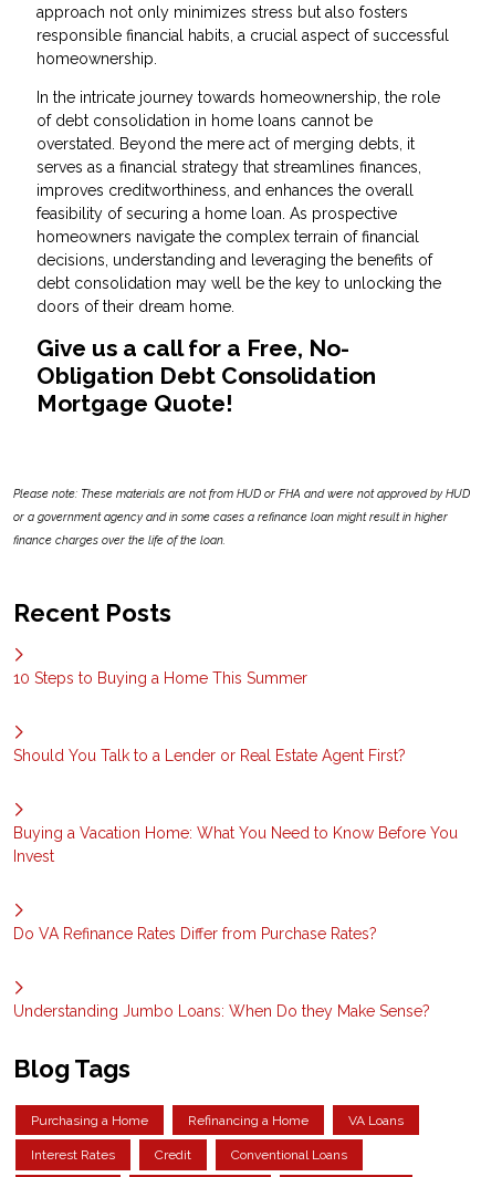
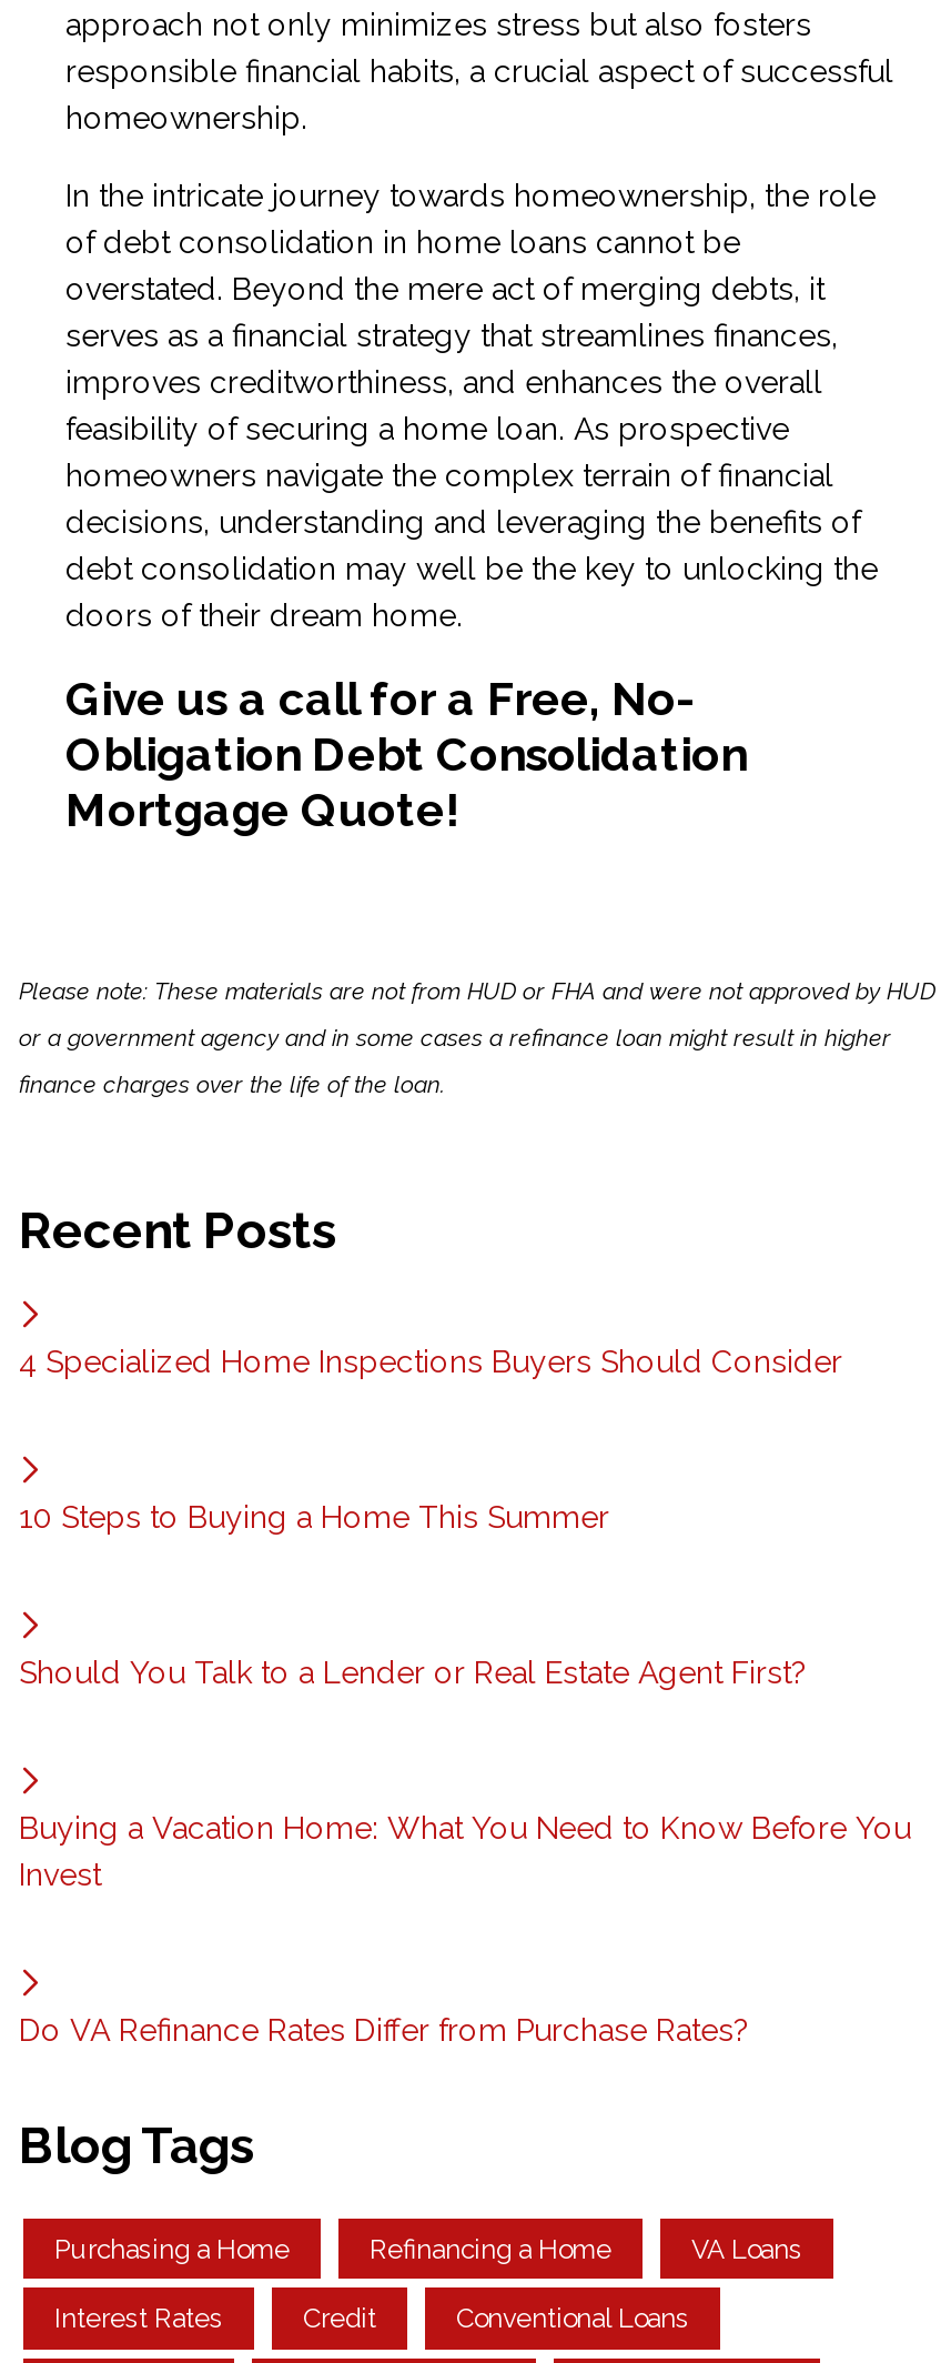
+ 4 Specialized Home Inspections Buyers Should Consider

moved down: 10 Steps to Buying a Home This Summer | Should You Talk to a Lender or Real Estate Agent First? | Buying a Vacation Home: What You Need to Know Before You | Invest | Do VA Refinance Rates Differ from Purchase Rates?

- Understanding Jumbo Loans: When Do they Make Sense?
